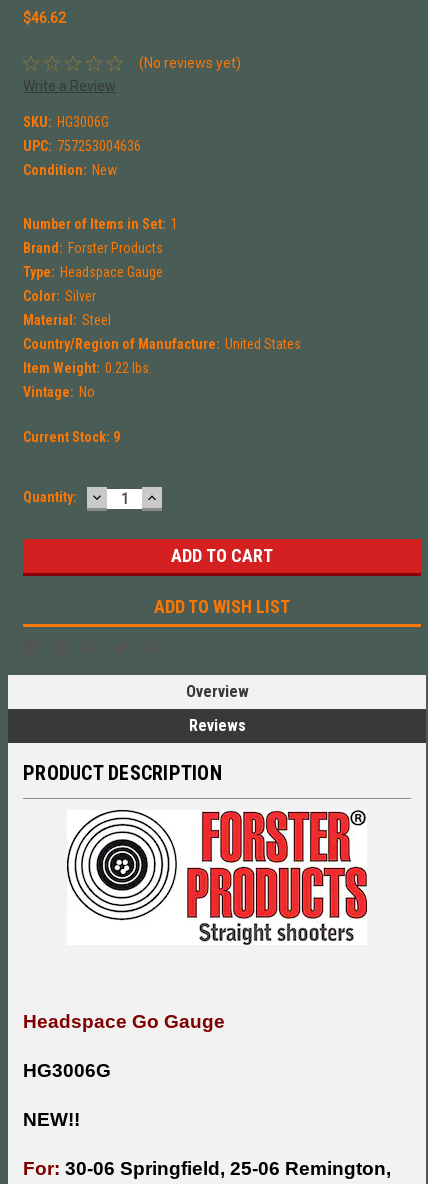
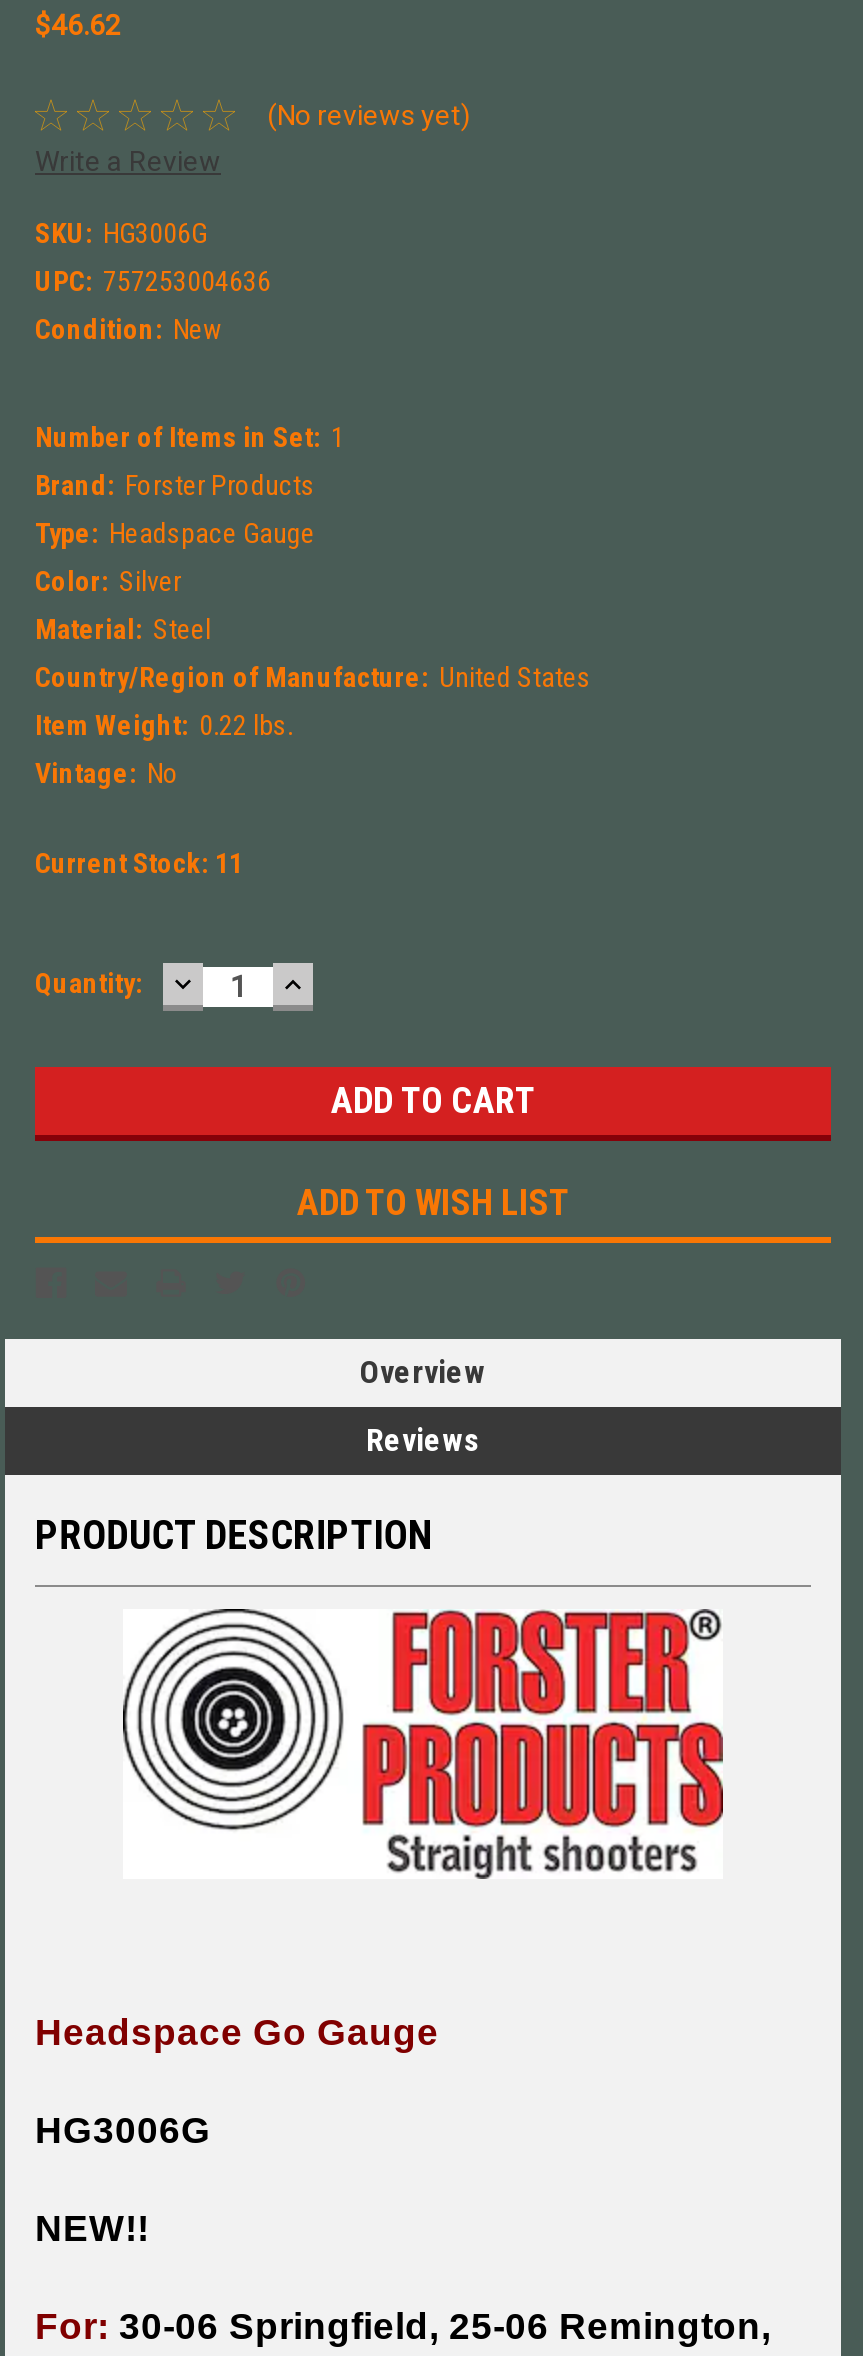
- Current Stock: 9
+ Current Stock: 11
